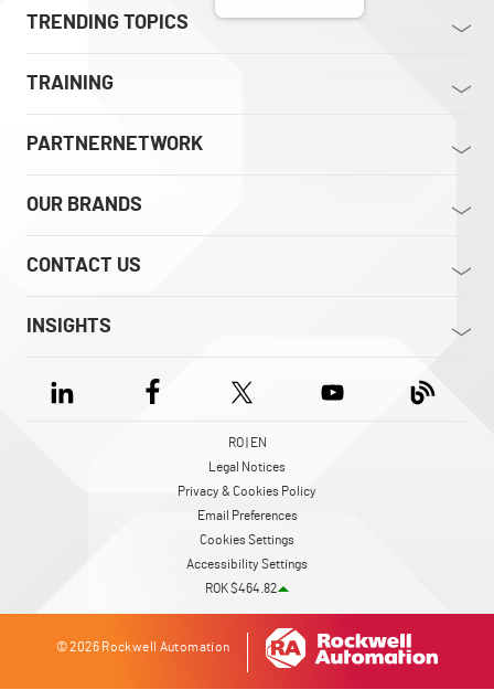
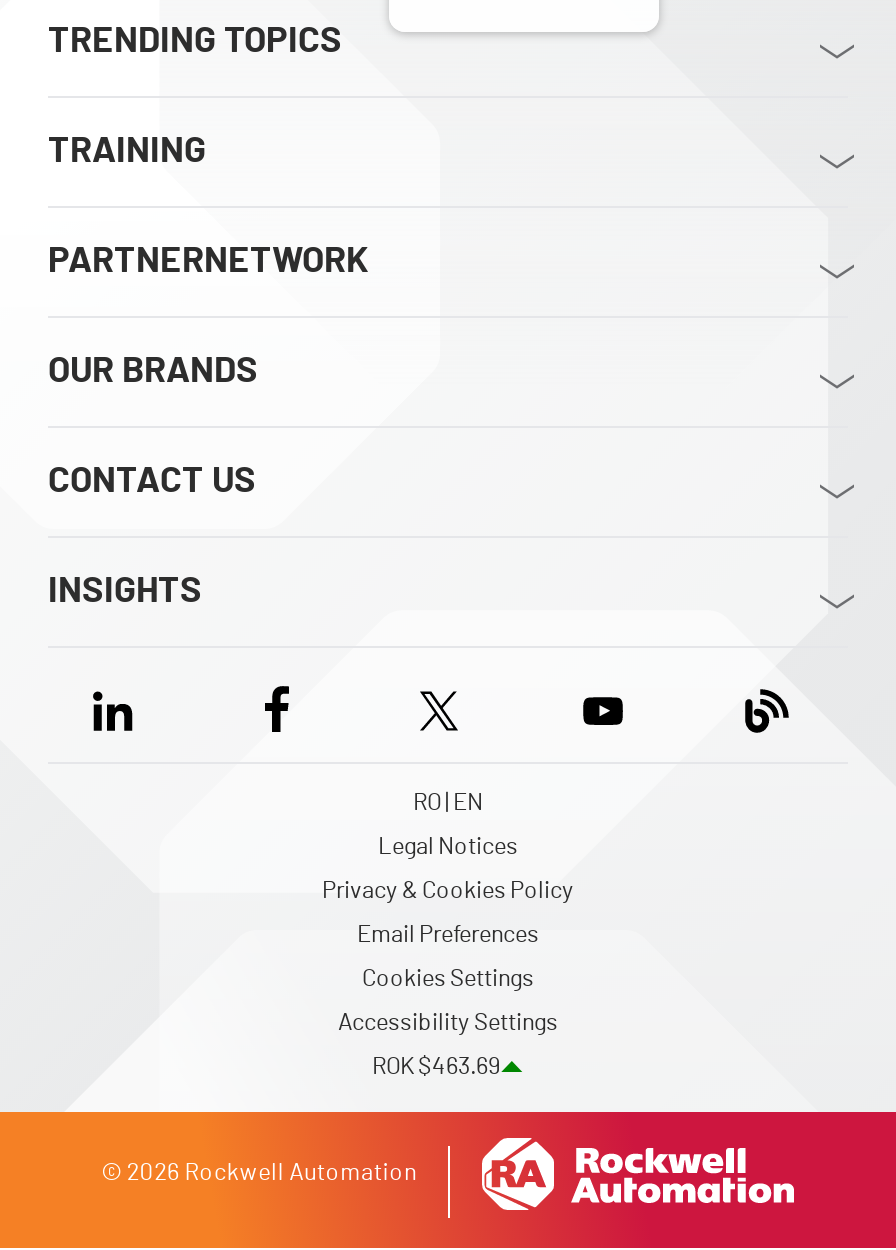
- ROK $464.82
+ ROK $463.69
